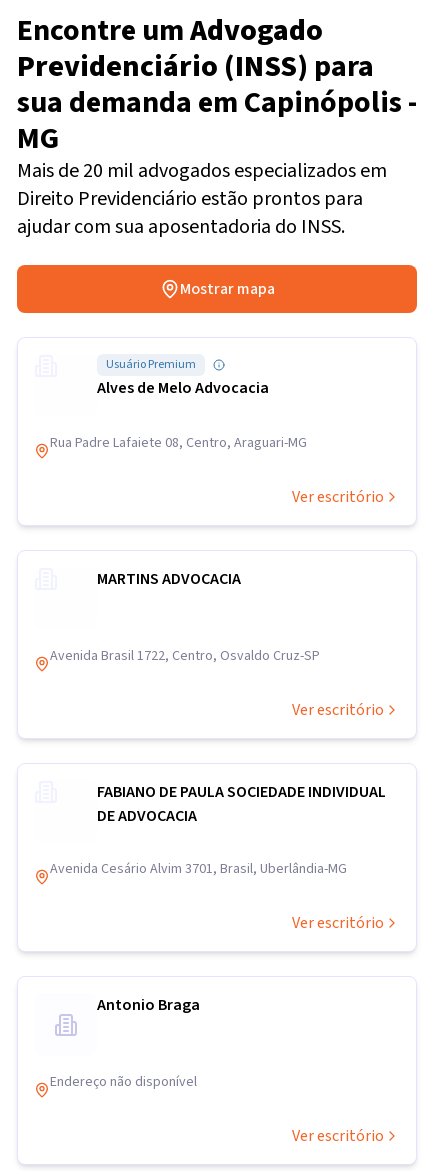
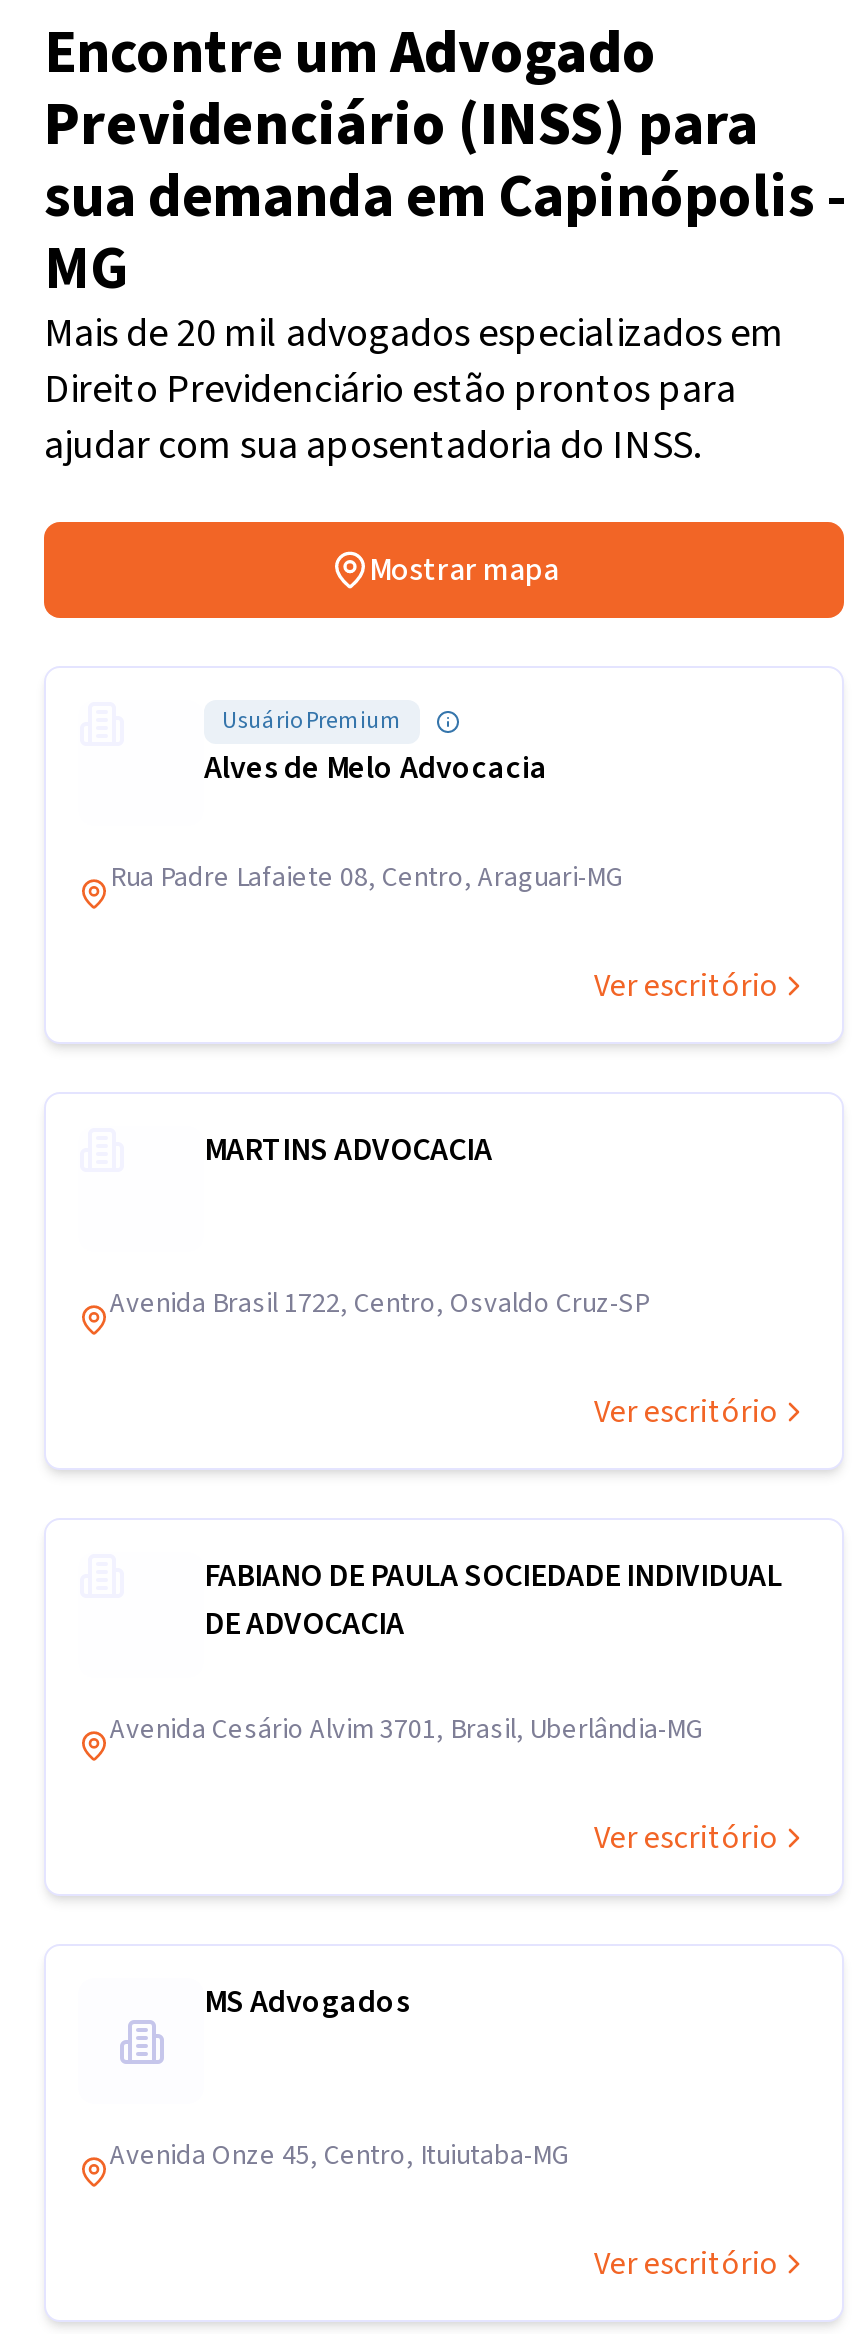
- Antonio Braga
+ MS Advogados

- Endereço não disponível
+ Avenida Onze 45, Centro, Ituiutaba-MG
